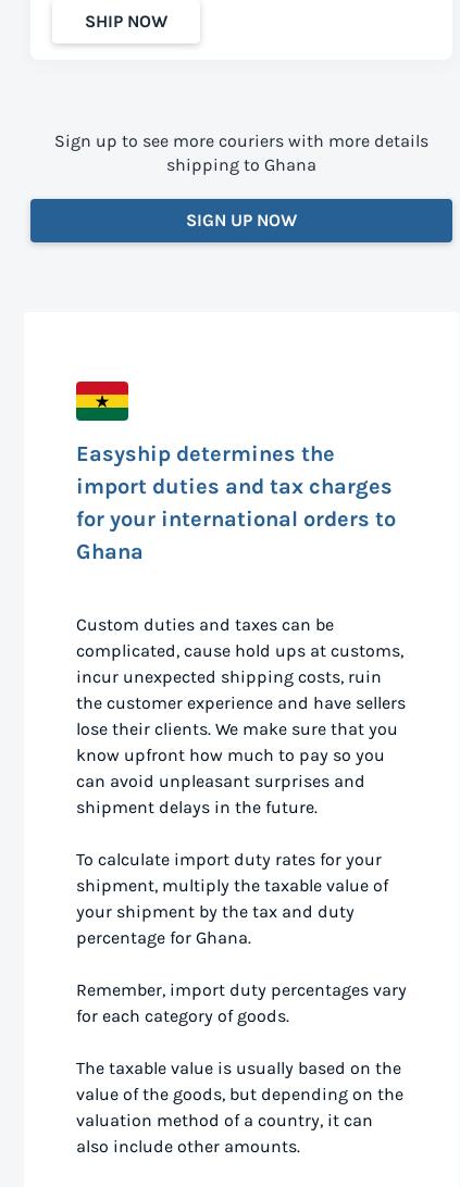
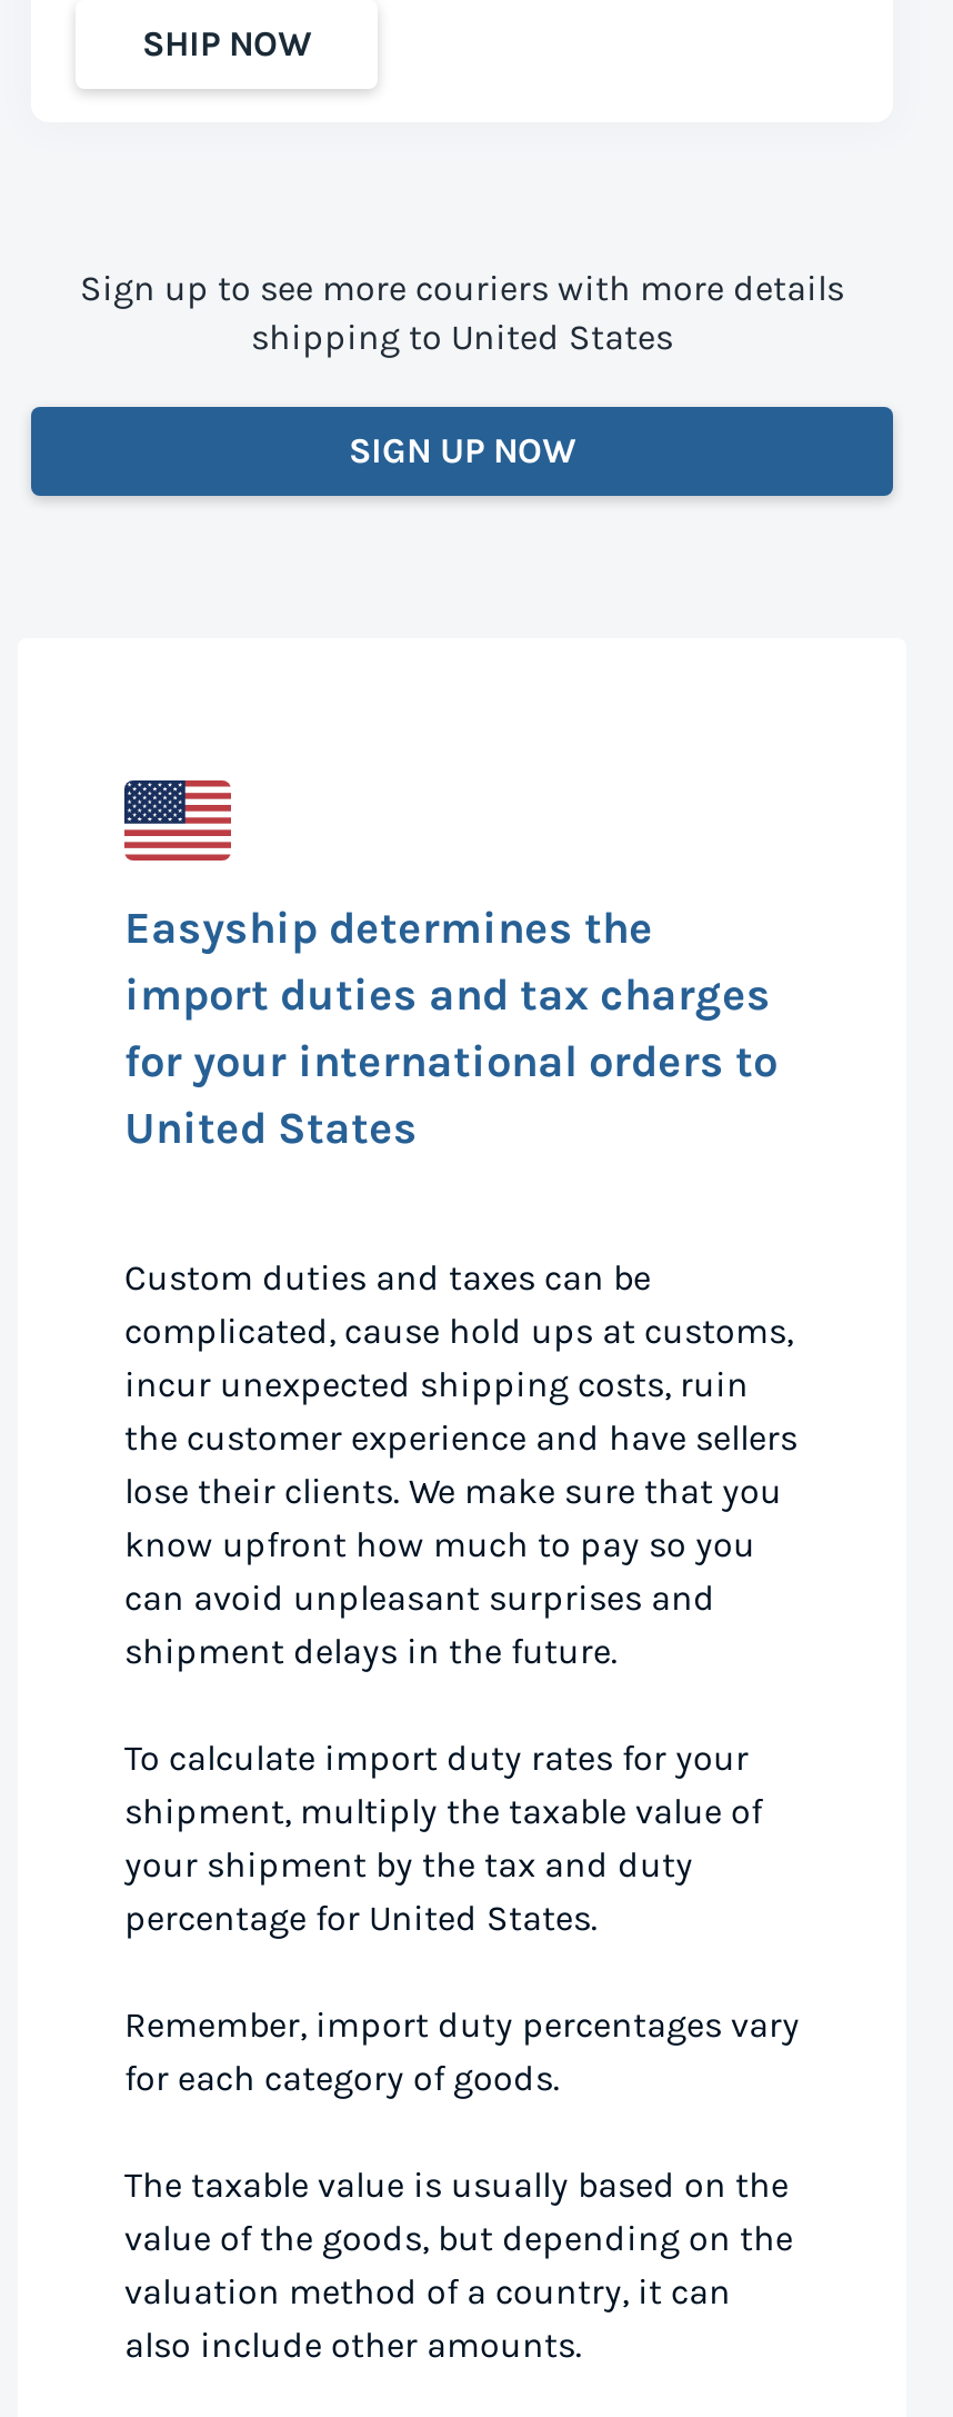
- shipping to Ghana
+ shipping to United States

- [image]
+ [image]

- Ghana
+ United States

- percentage for Ghana.
+ percentage for United States.
